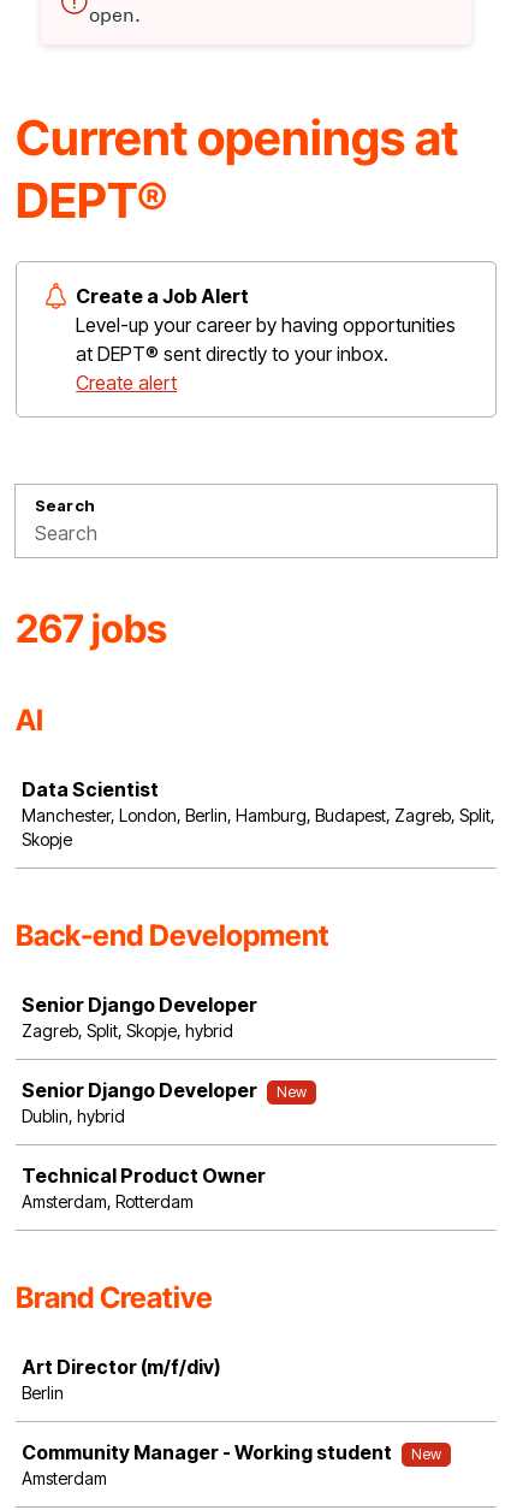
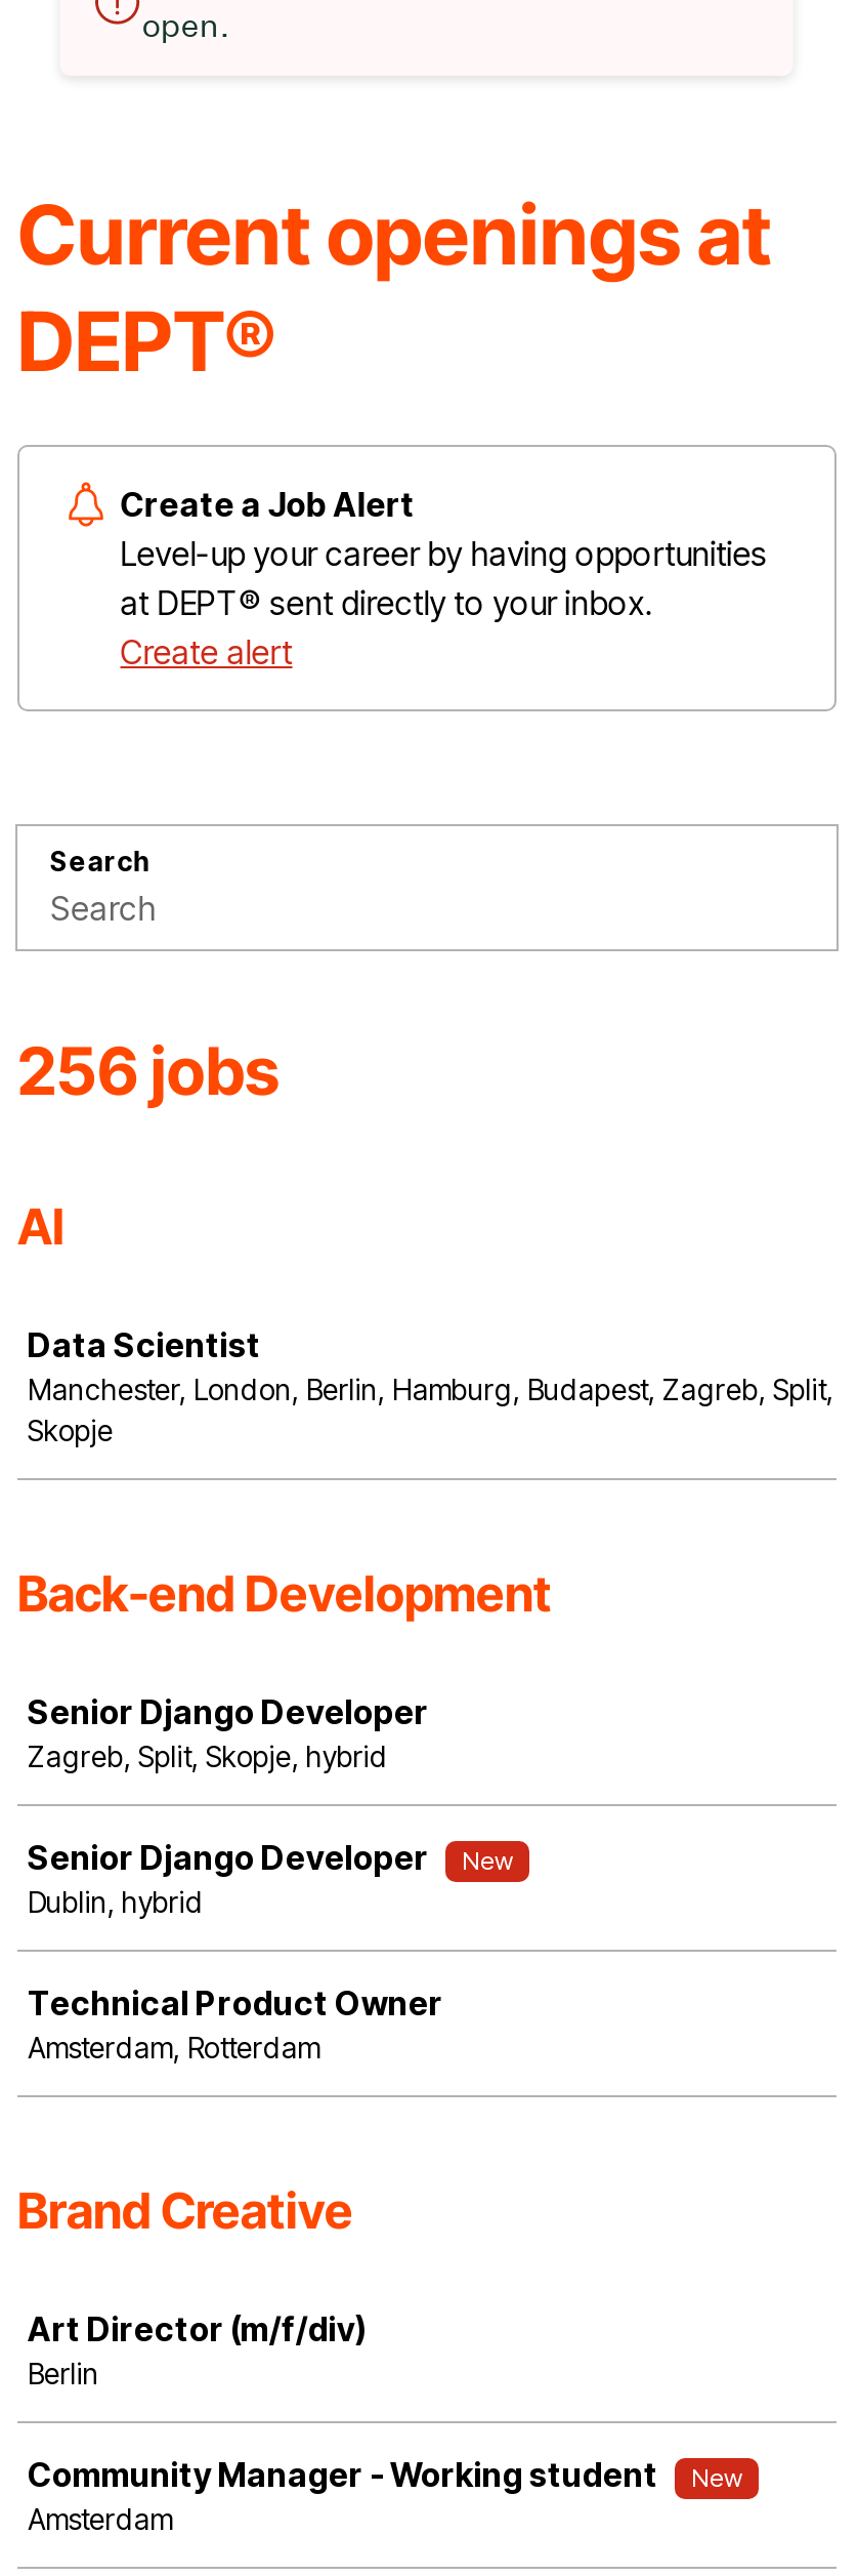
- 267 jobs
+ 256 jobs
